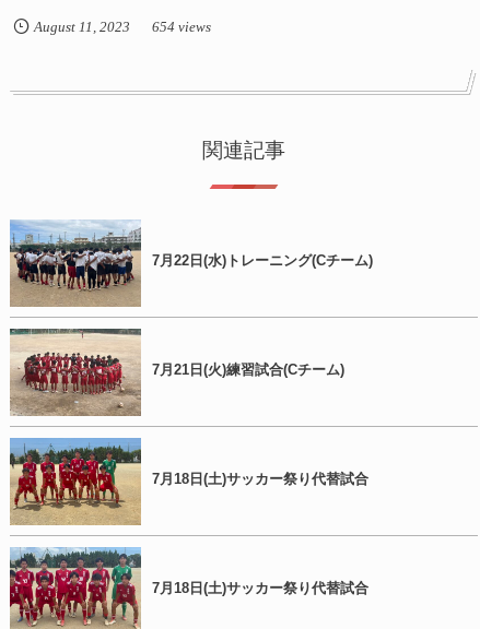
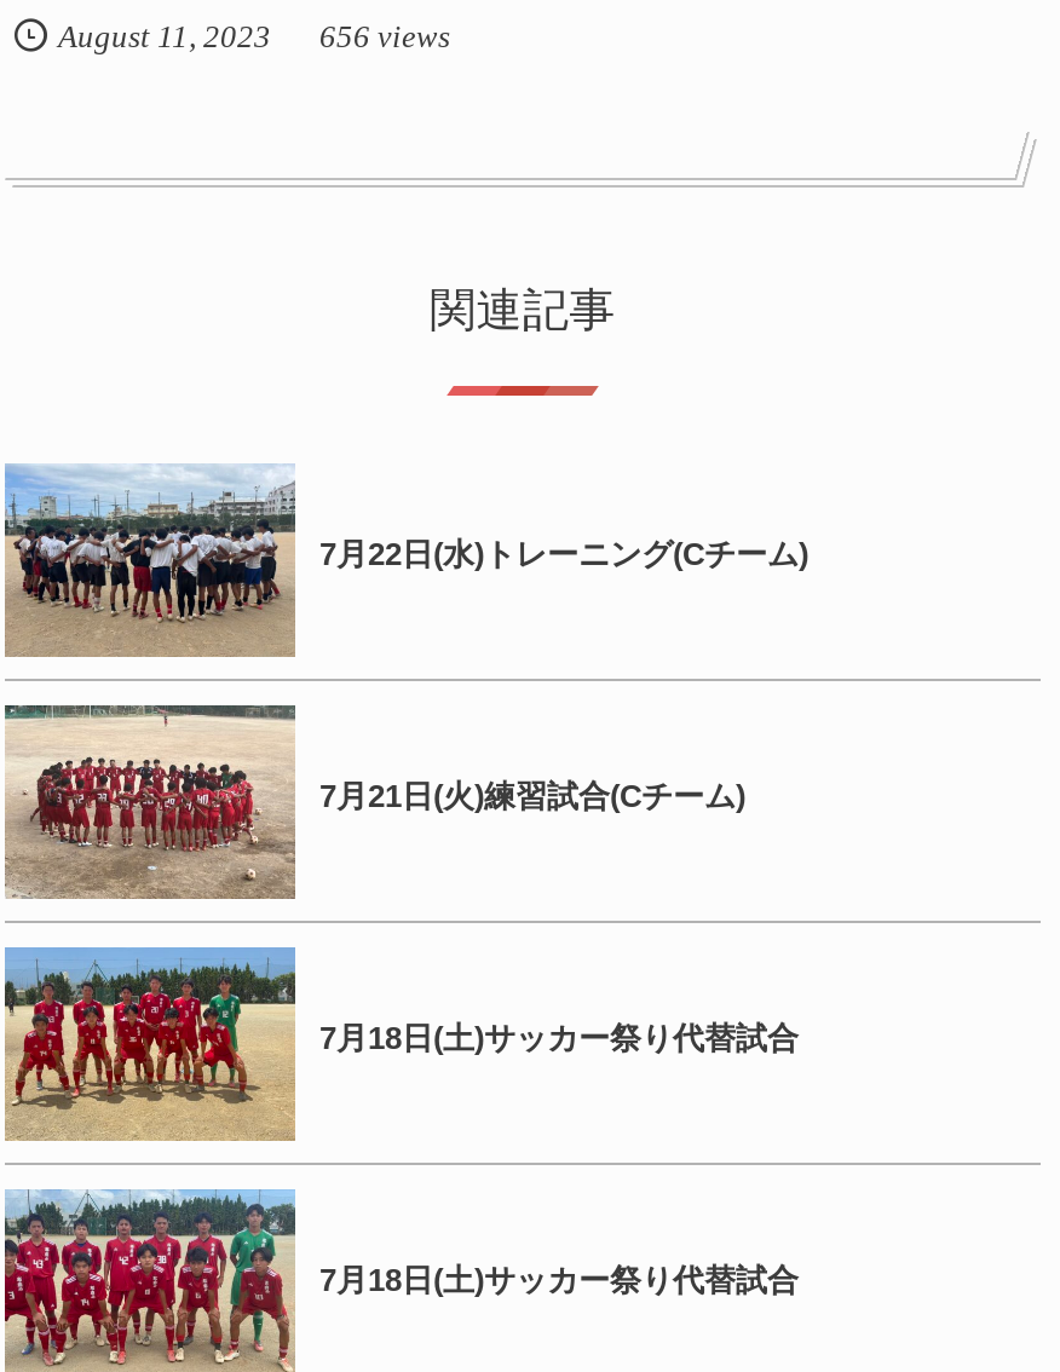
- August 11, 2023 654 views
+ August 11, 2023 656 views
